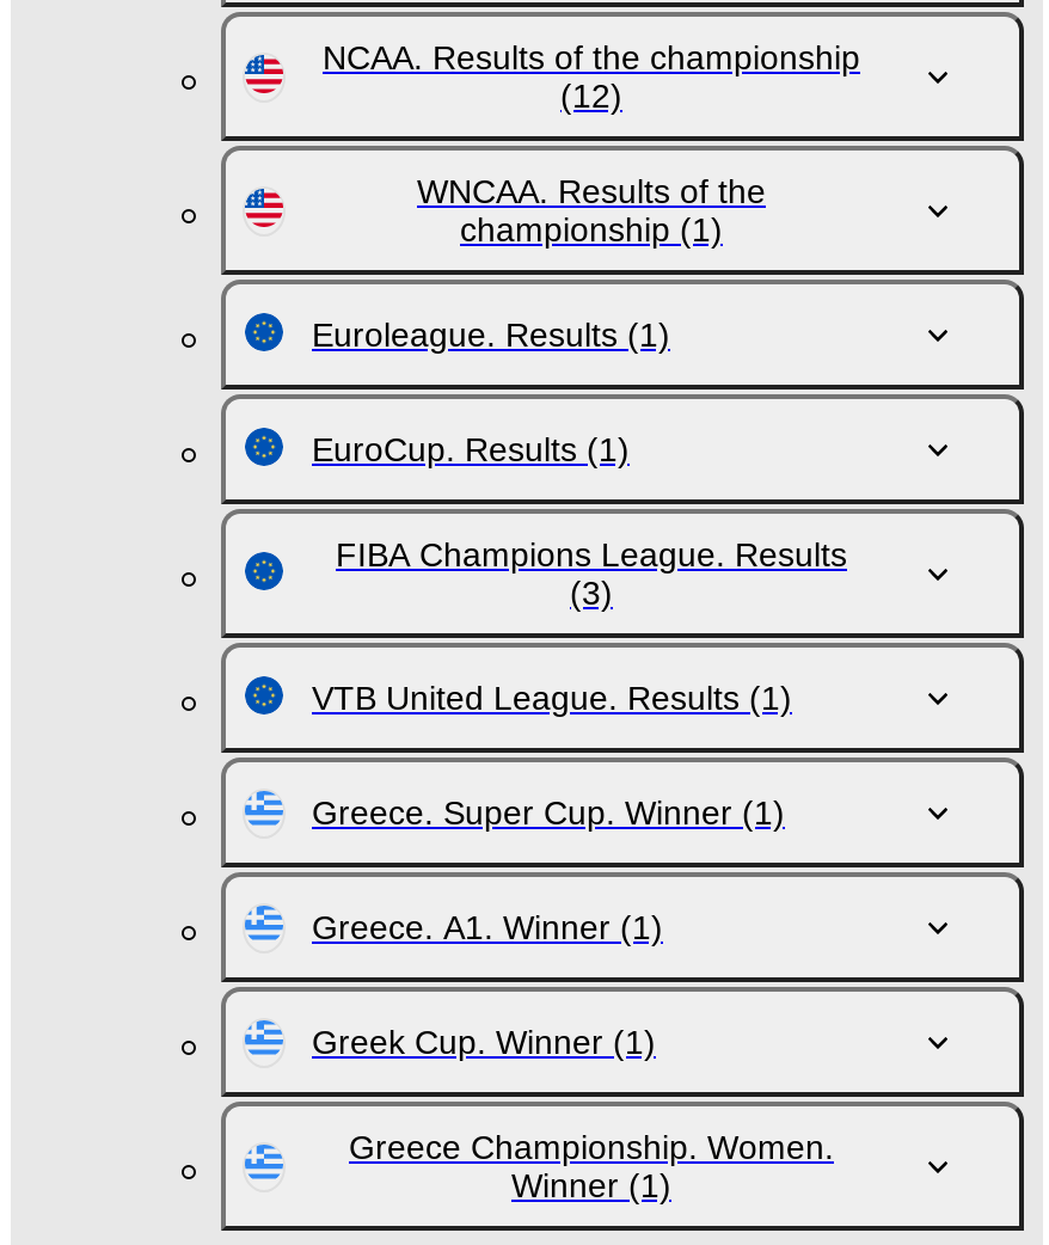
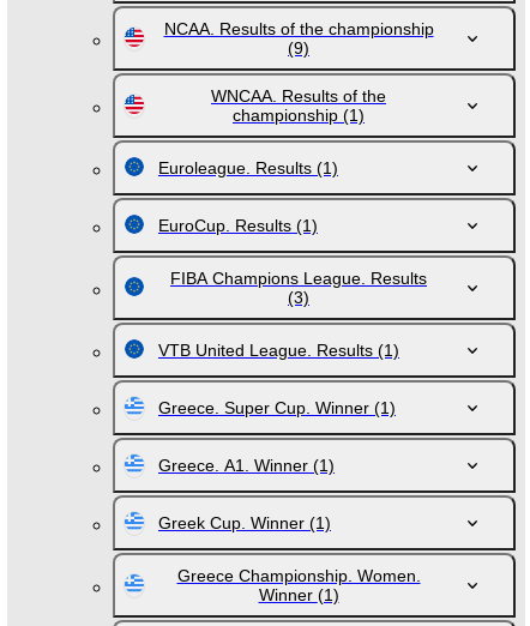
- (12)
+ (9)
